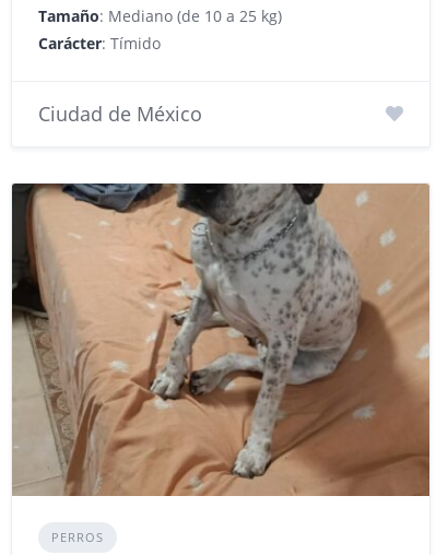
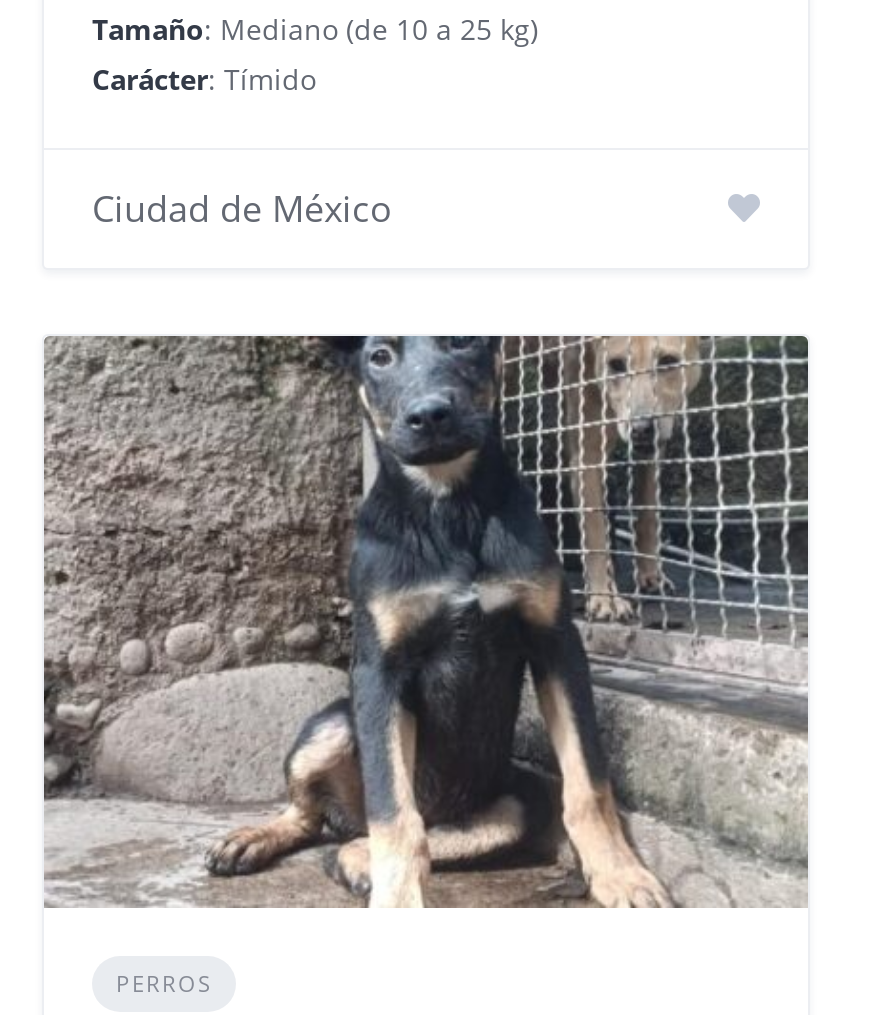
- [image]
+ [image]
